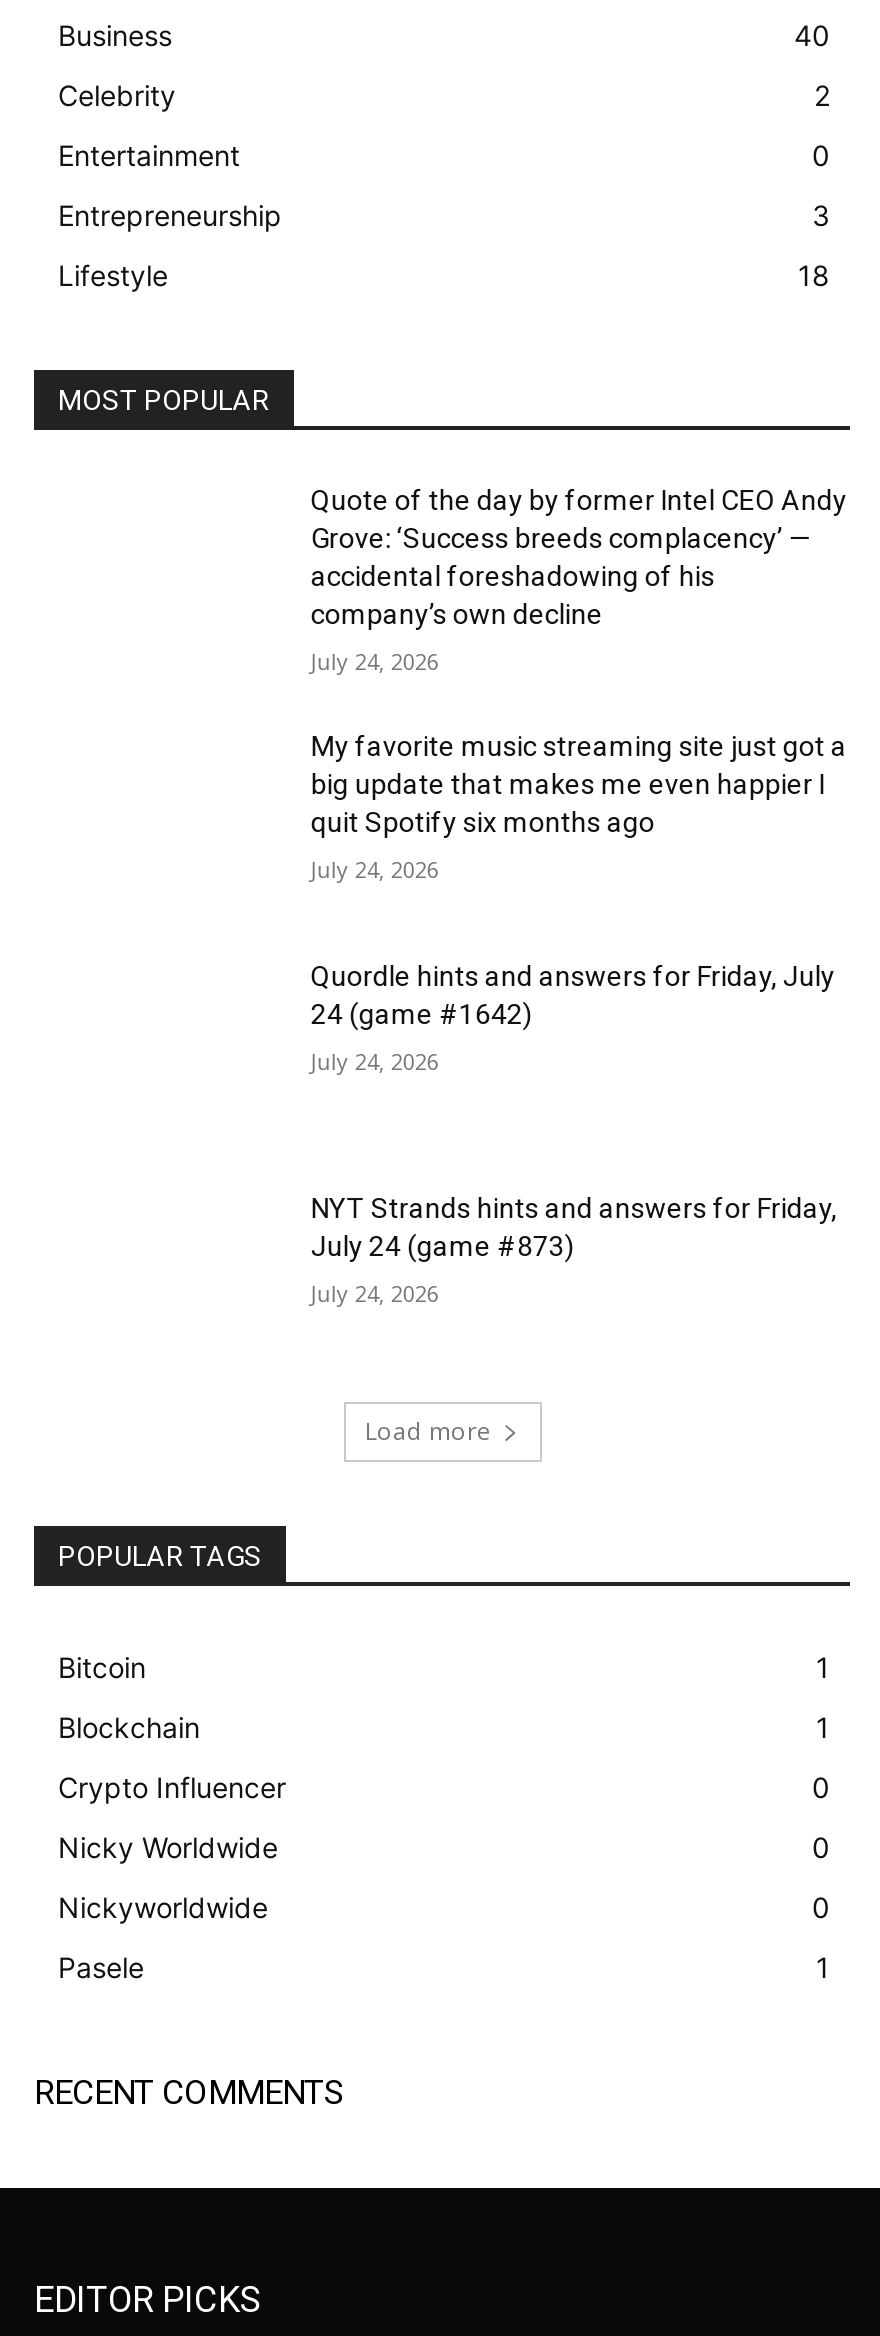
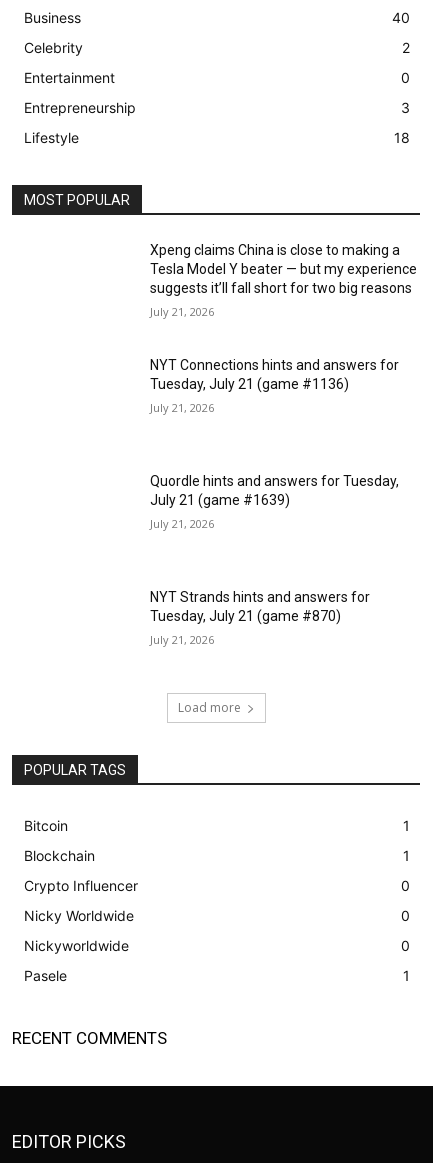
- Quote of the day by former Intel CEO Andy
- Grove: ‘Success breeds complacency’ —
- accidental foreshadowing of his
- company’s own decline
+ Xpeng claims China is close to making a
+ Tesla Model Y beater — but my experience
+ suggests it’ll fall short for two big reasons

- July 24, 2026
+ July 21, 2026

- My favorite music streaming site just got a
- big update that makes me even happier I
- quit Spotify six months ago
+ NYT Connections hints and answers for
+ Tuesday, July 21 (game #1136)

- July 24, 2026
+ July 21, 2026

- Quordle hints and answers for Friday, July
- 24 (game #1642)
+ Quordle hints and answers for Tuesday,
+ July 21 (game #1639)

- July 24, 2026
+ July 21, 2026

- NYT Strands hints and answers for Friday,
- July 24 (game #873)
+ NYT Strands hints and answers for
+ Tuesday, July 21 (game #870)

- July 24, 2026
+ July 21, 2026
